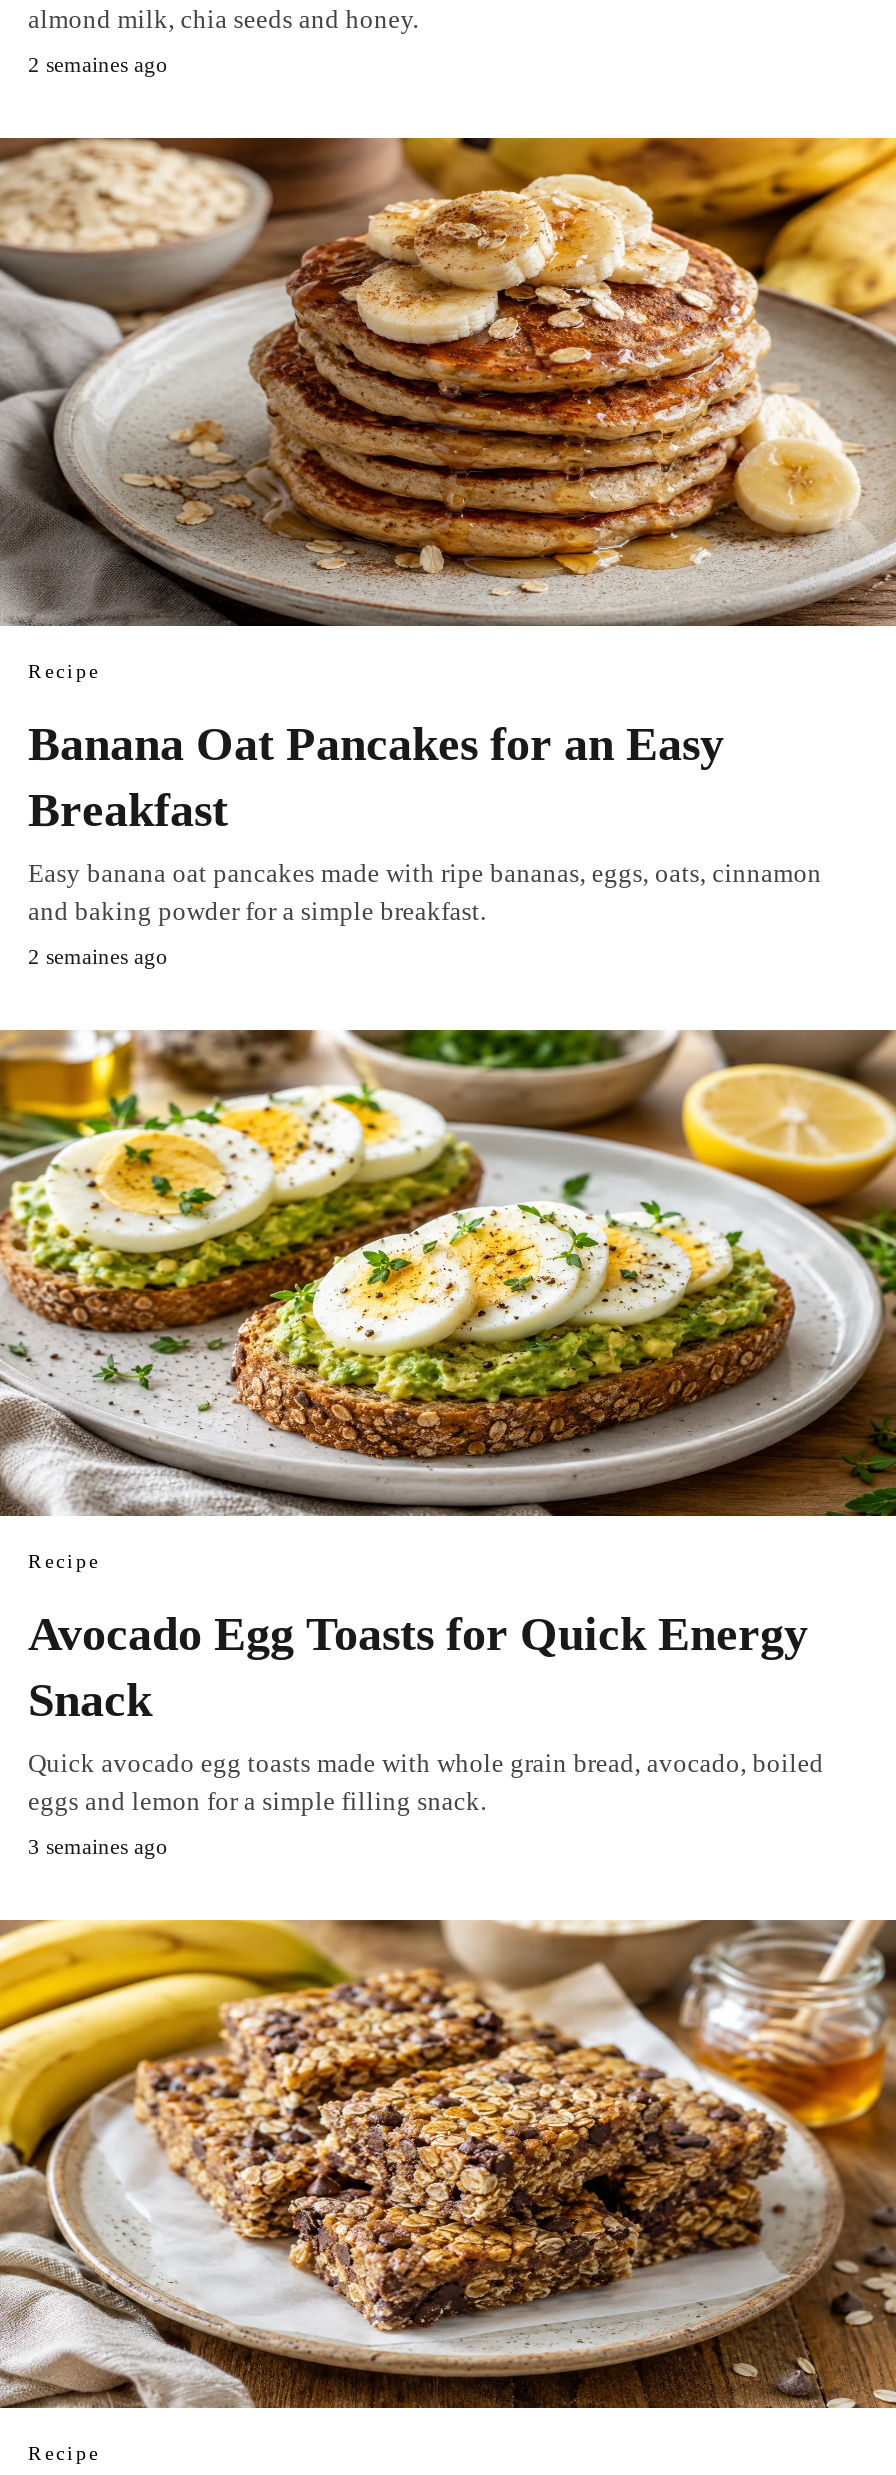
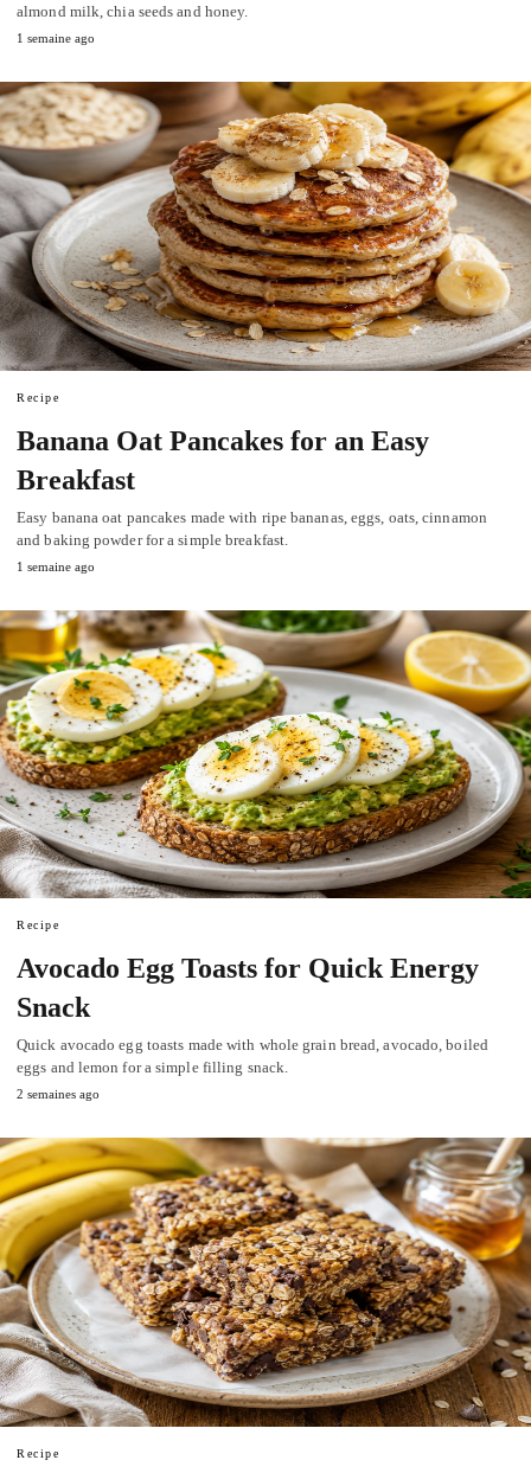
- 2 semaines ago
+ 1 semaine ago

- 2 semaines ago
+ 1 semaine ago

- 3 semaines ago
+ 2 semaines ago
